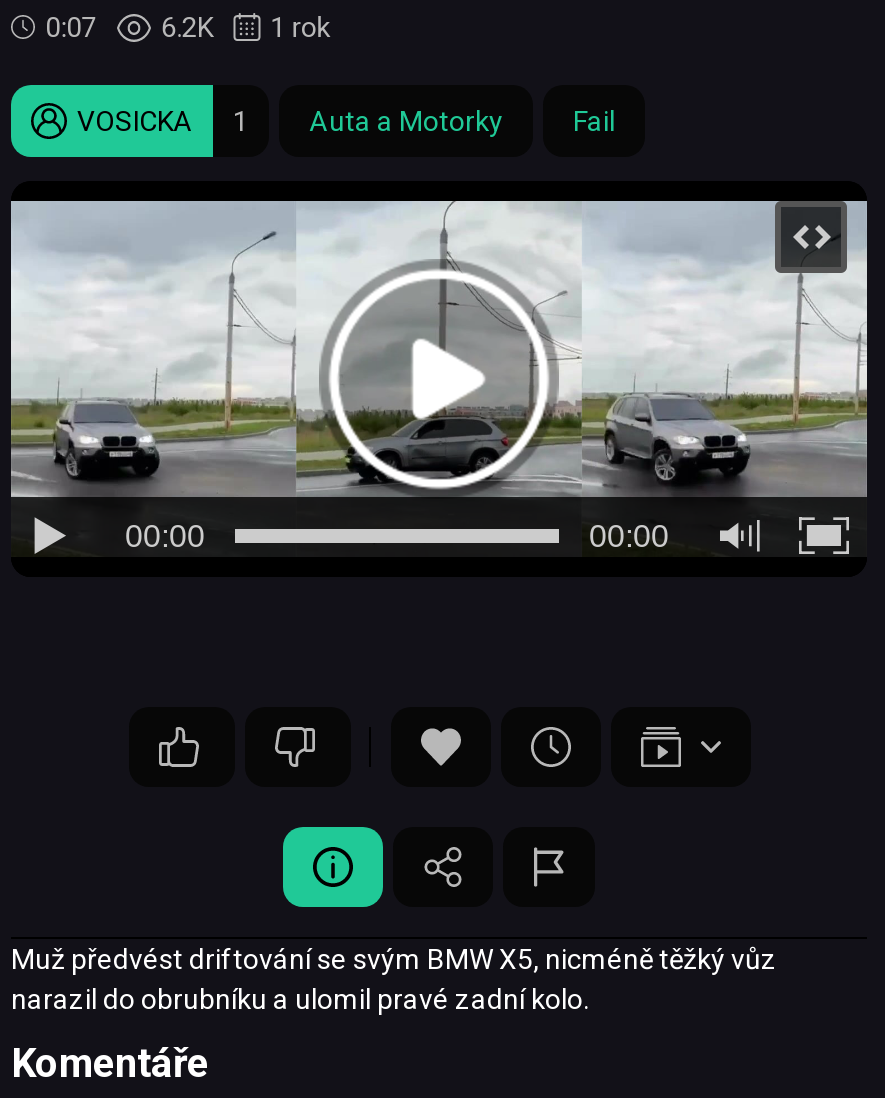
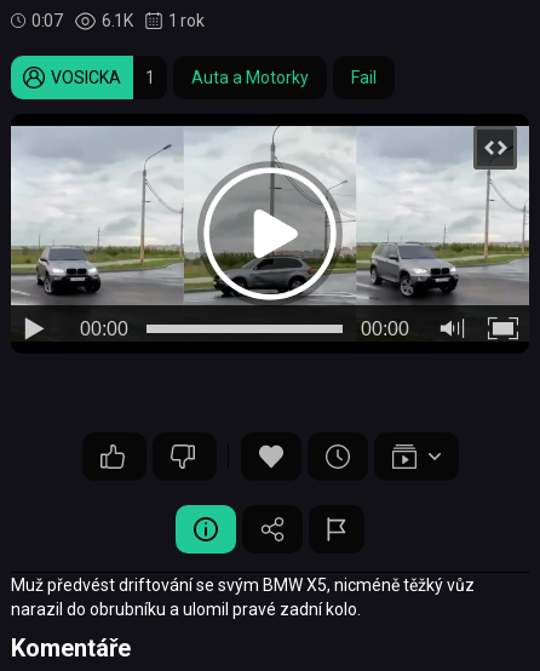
- 6.2K 1 rok
+ 6.1K 1 rok
